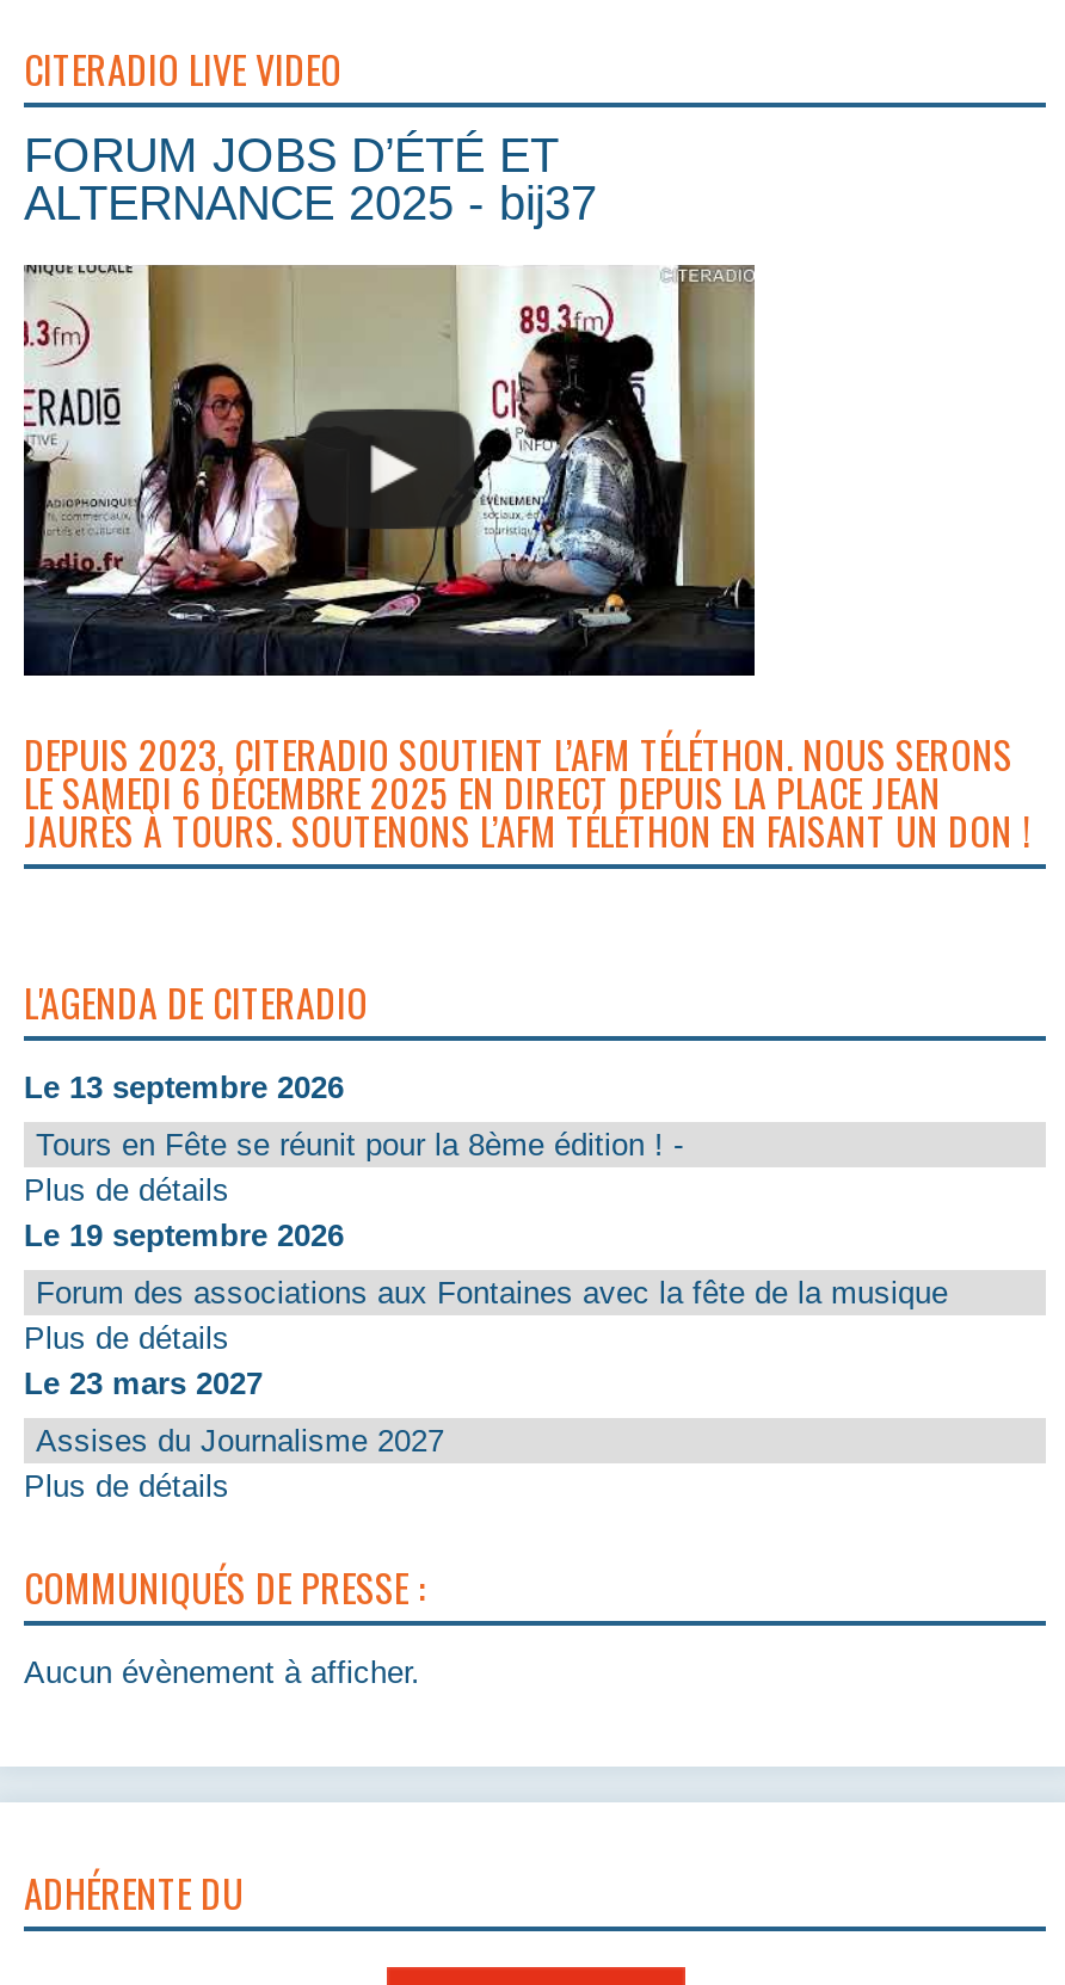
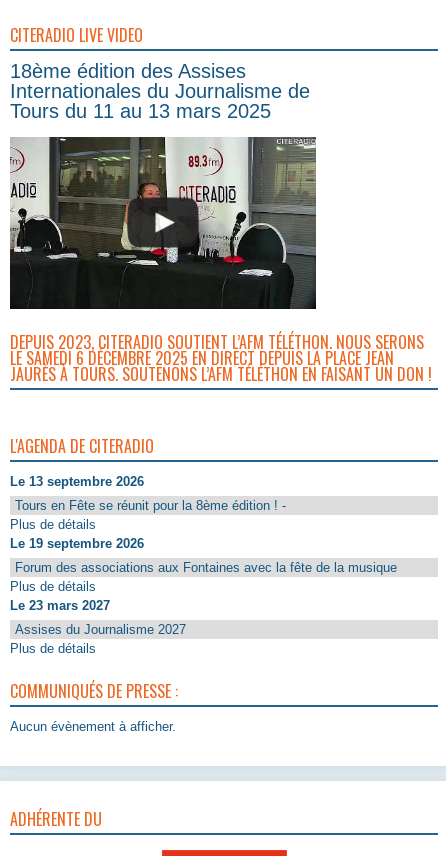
- FORUM JOBS D’ÉTÉ ET
- ALTERNANCE 2025 - bij37
+ 18ème édition des Assises
+ Internationales du Journalisme de
+ Tours du 11 au 13 mars 2025

- [image]
+ [image]
